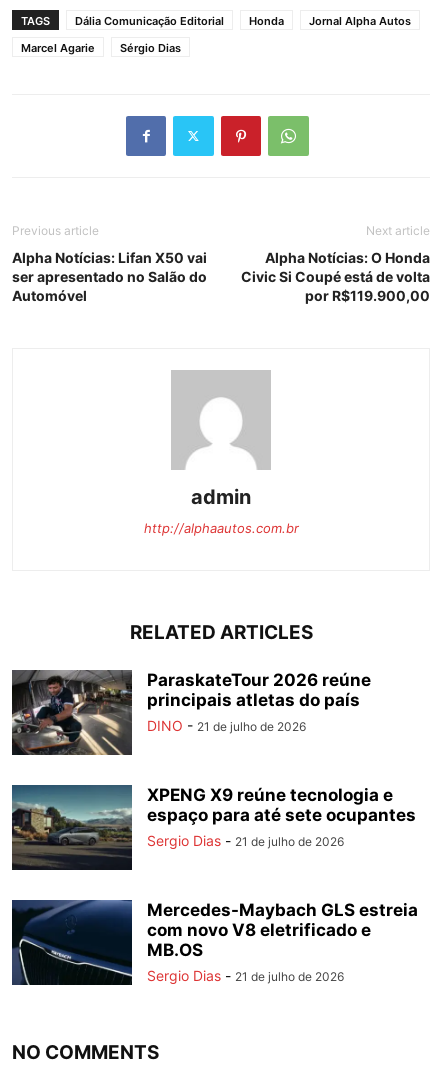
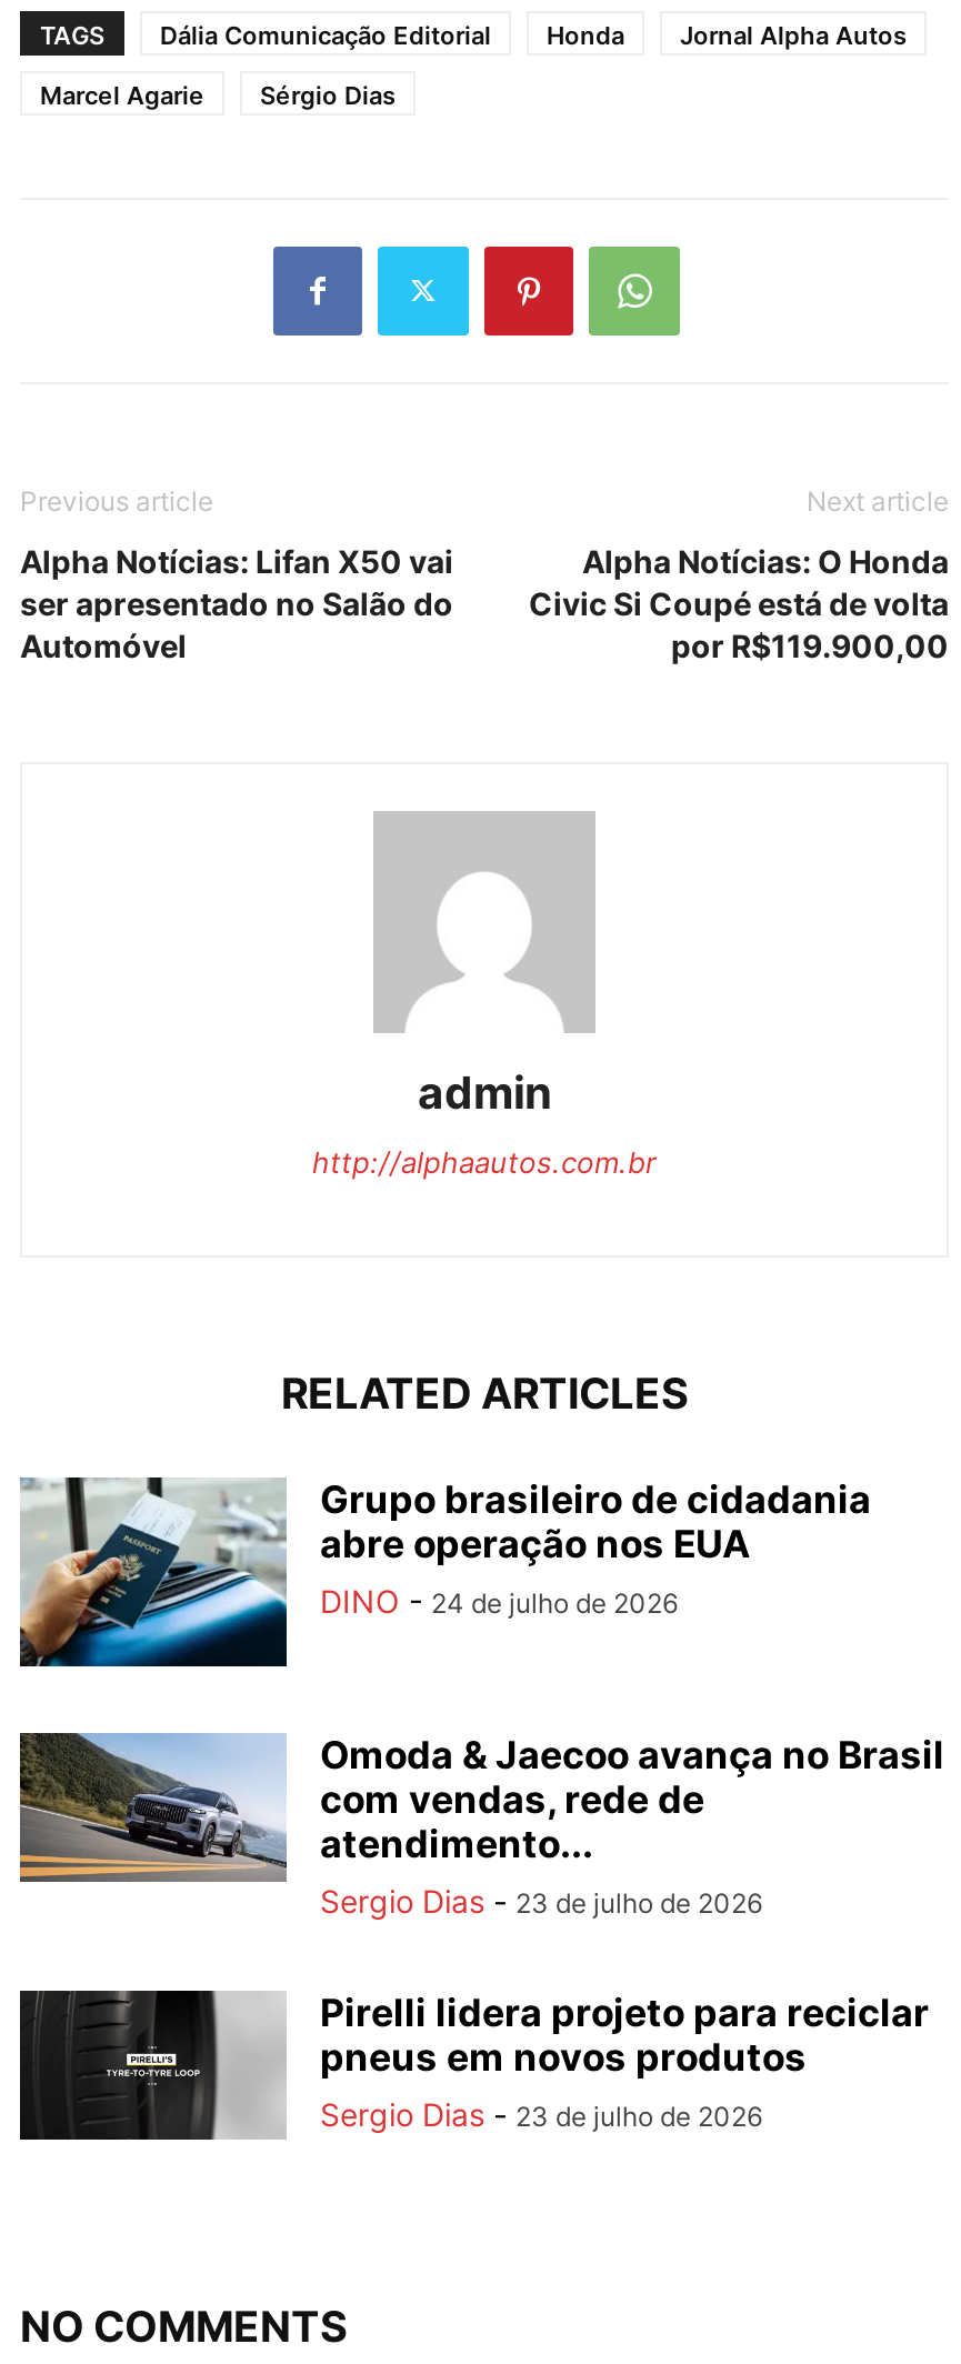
- [image]
- ParaskateTour 2026 reúne
- principais atletas do país
- DINO - 21 de julho de 2026
+ [image]
+ Grupo brasileiro de cidadania
+ abre operação nos EUA
+ DINO - 24 de julho de 2026

- [image]
- XPENG X9 reúne tecnologia e
- espaço para até sete ocupantes
- Sergio Dias - 21 de julho de 2026
+ [image]
+ Omoda & Jaecoo avança no Brasil
+ com vendas, rede de
+ atendimento...
+ Sergio Dias - 23 de julho de 2026

- [image]
- Mercedes-Maybach GLS estreia
- com novo V8 eletrificado e
- MB.OS
- Sergio Dias - 21 de julho de 2026
+ [image]
+ Pirelli lidera projeto para reciclar
+ pneus em novos produtos
+ Sergio Dias - 23 de julho de 2026
